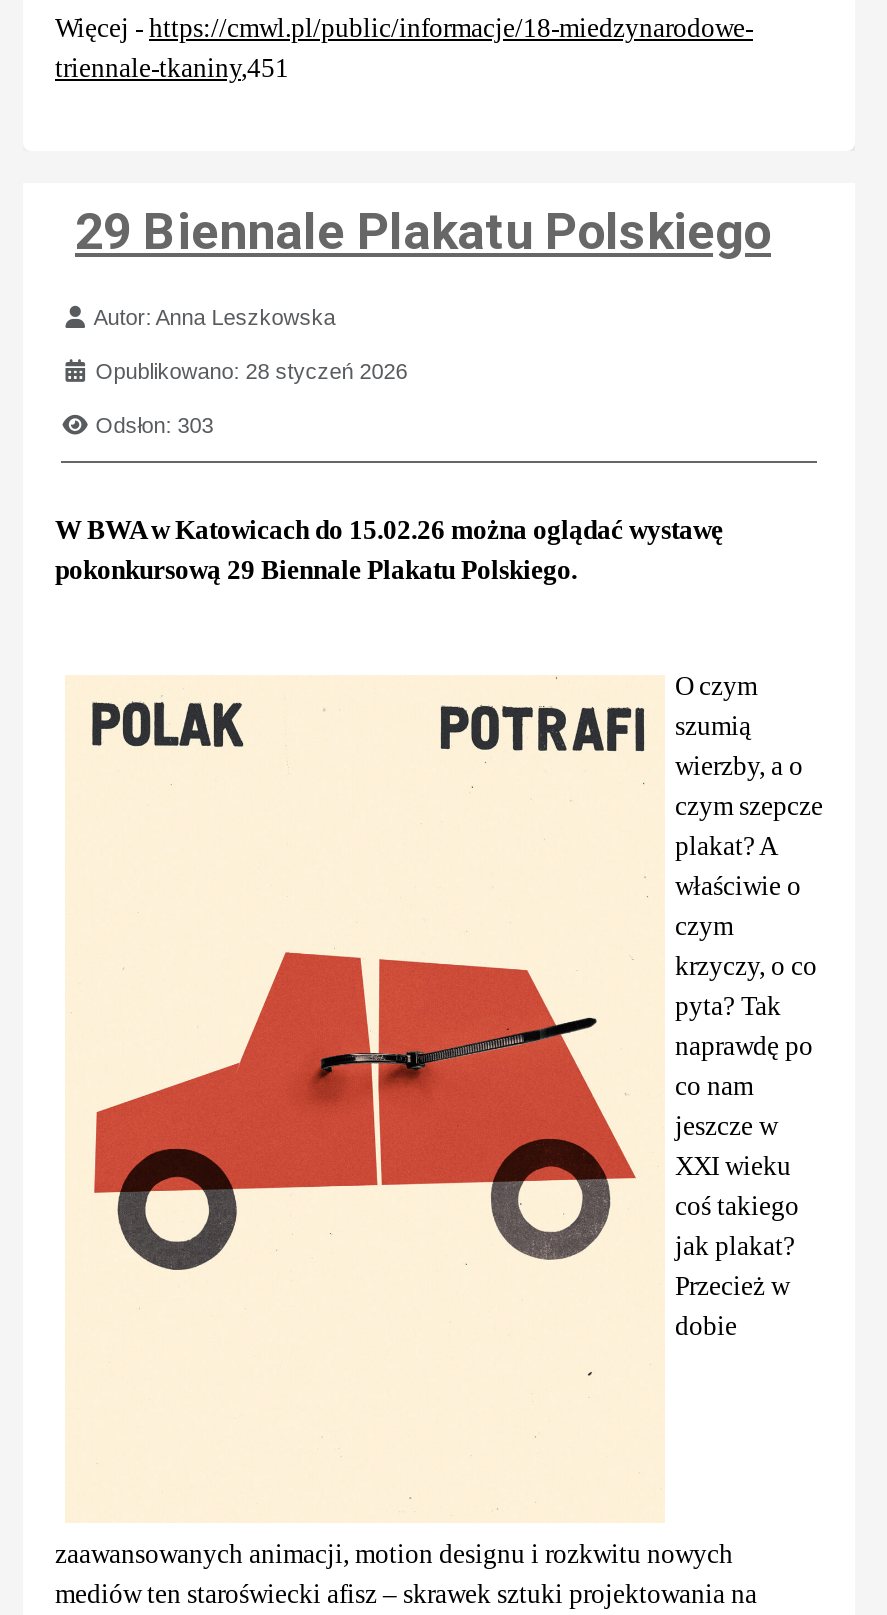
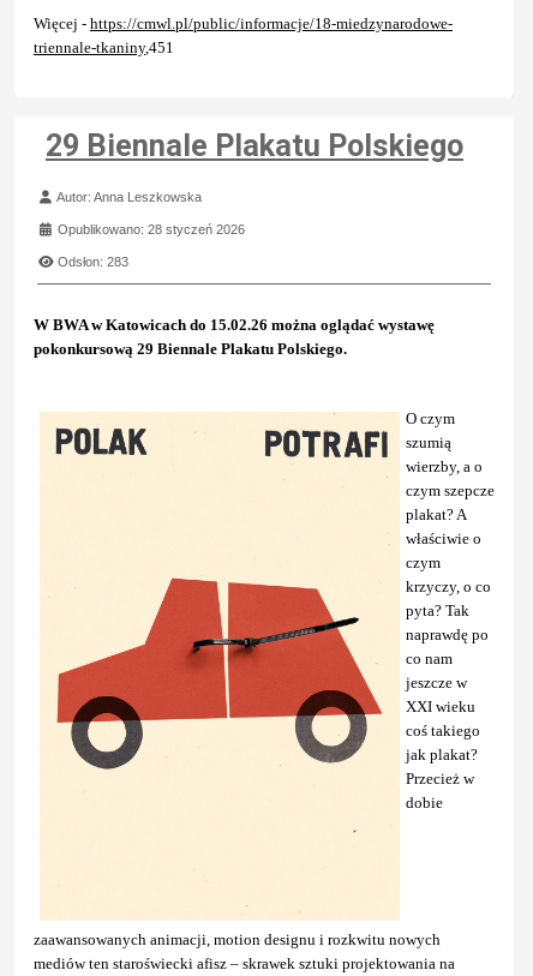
- Odsłon: 303
+ Odsłon: 283
